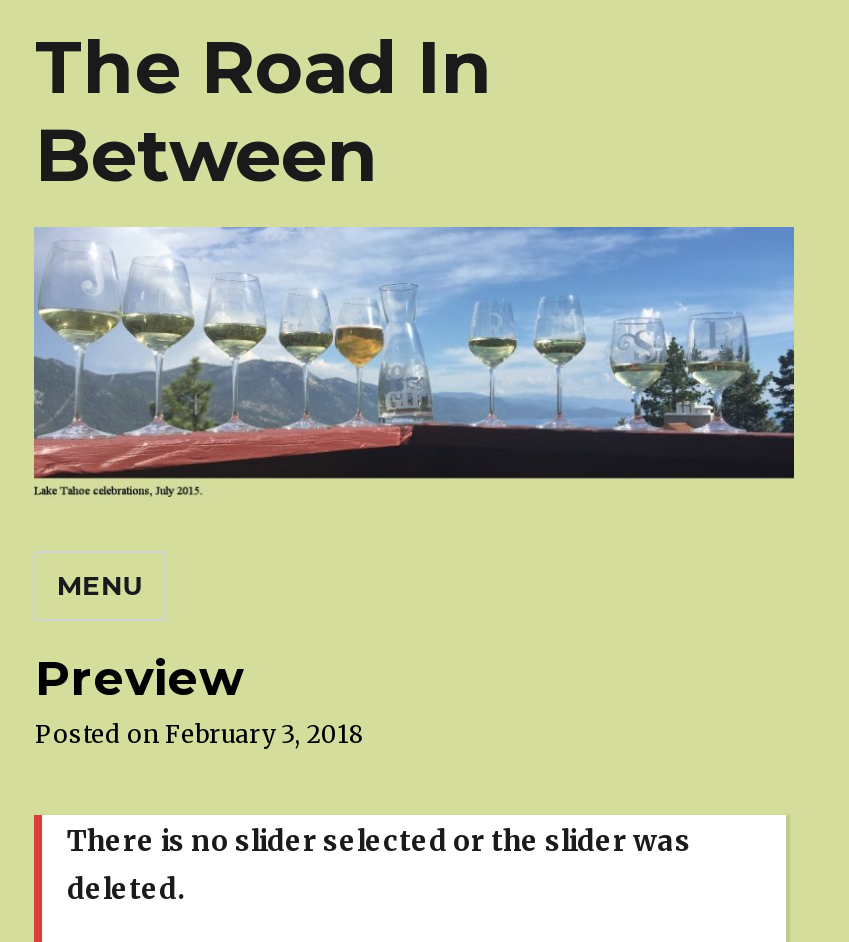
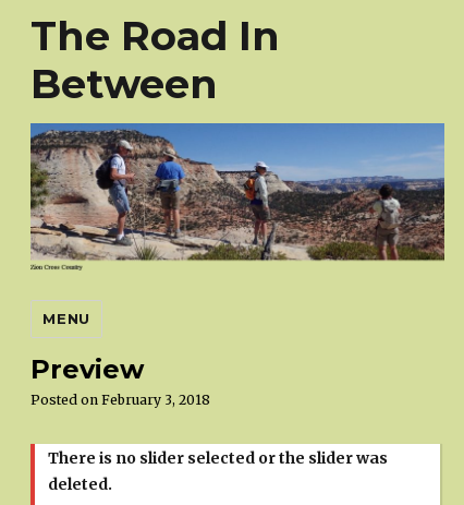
- [image]
+ [image]
